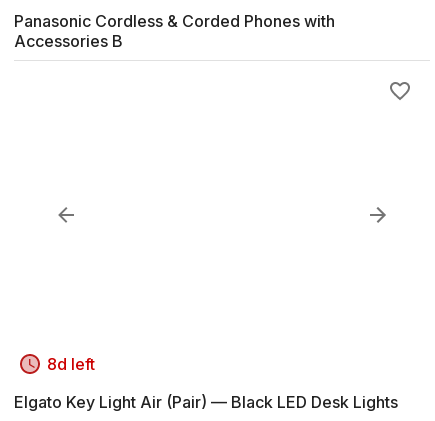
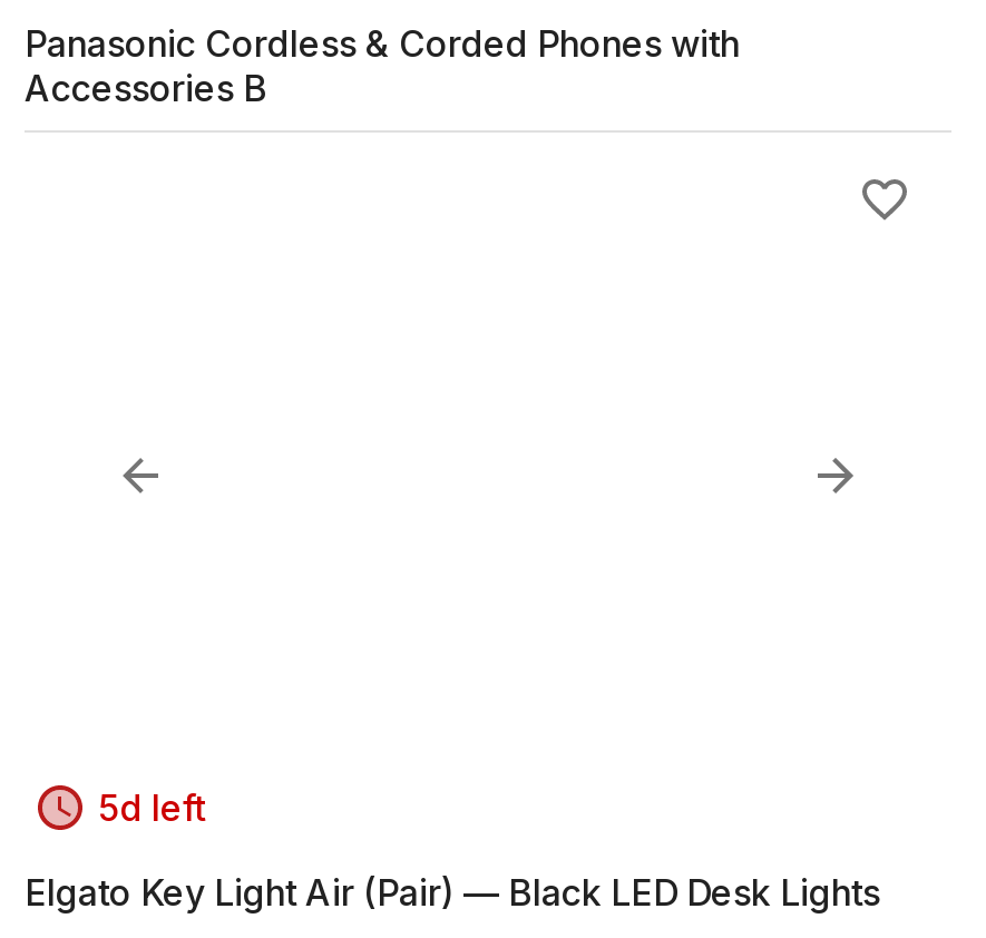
- 8d left
+ 5d left
